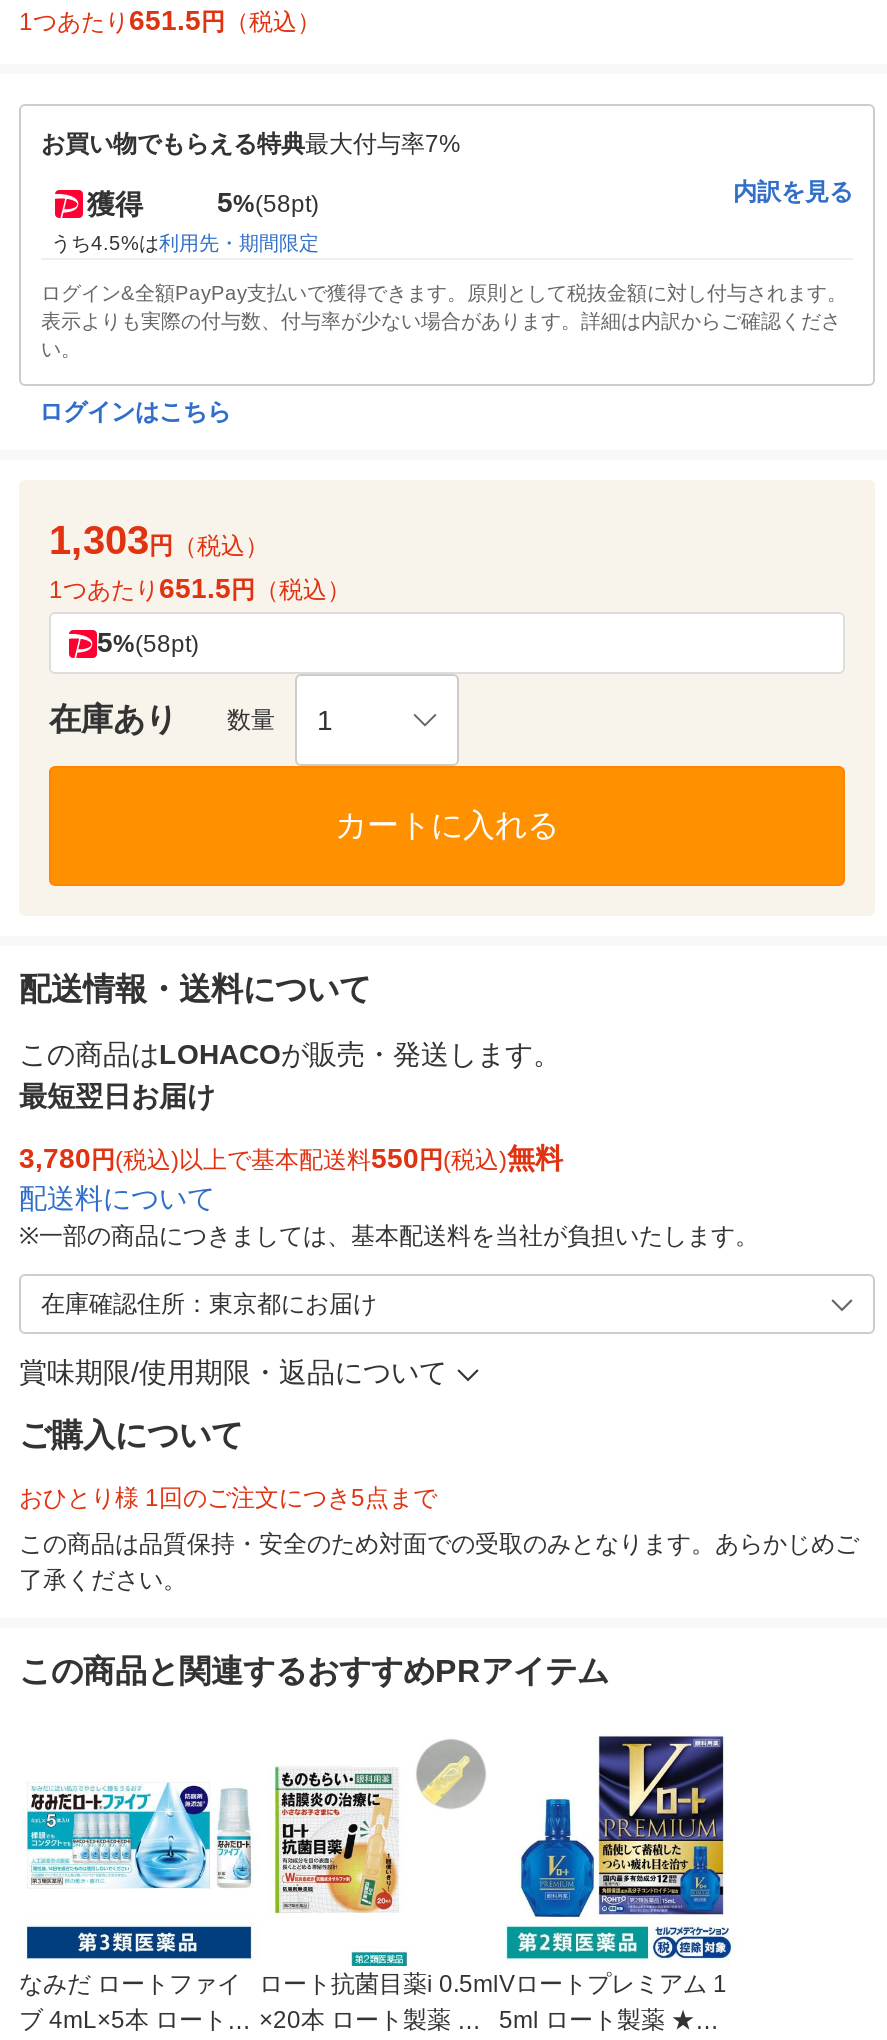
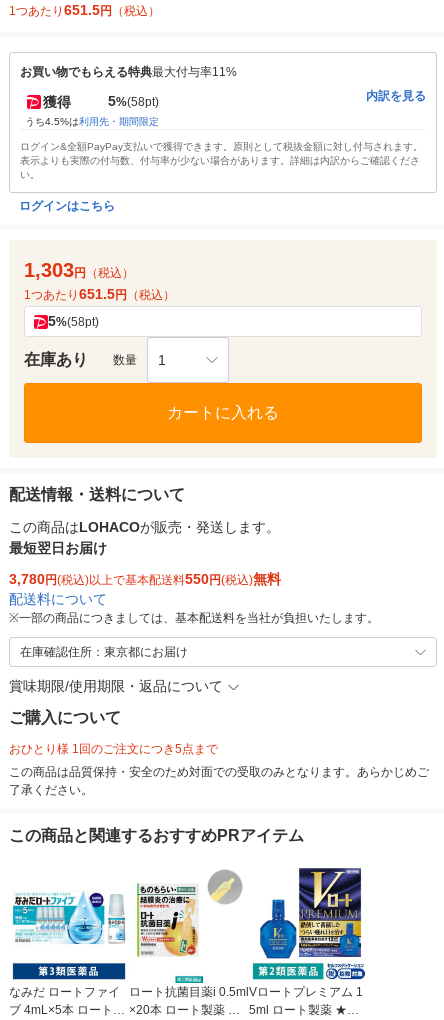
- お買い物でもらえる特典最大付与率7%
+ お買い物でもらえる特典最大付与率11%
